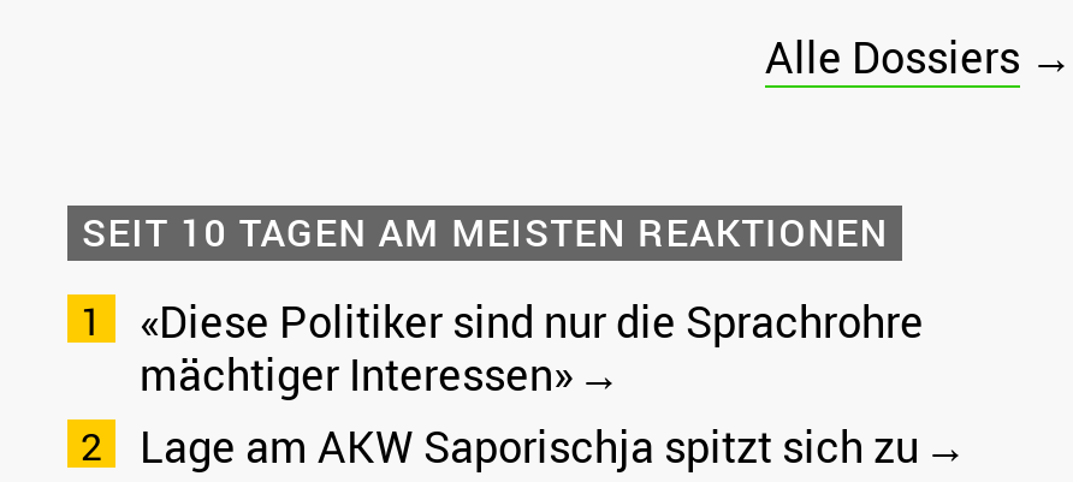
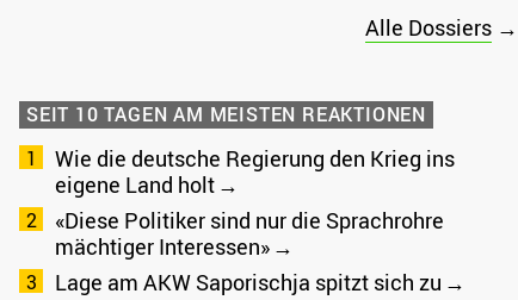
+ Wie die deutsche Regierung den Krieg ins
+ eigene Land holt
